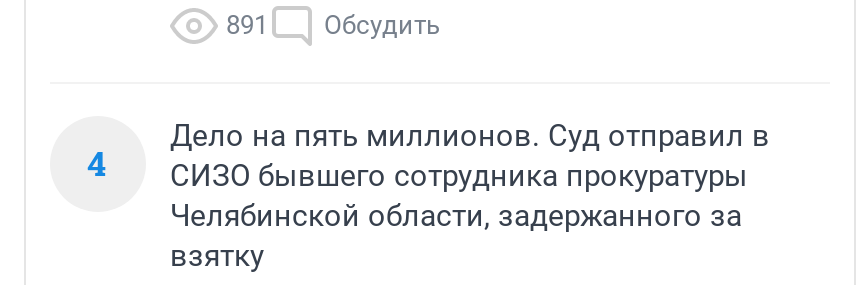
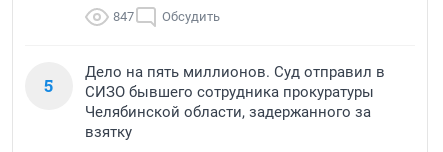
- 891 Обсудить
+ 847 Обсудить

- 4 СИЗО бывшего сотрудника прокуратуры
+ 5 СИЗО бывшего сотрудника прокуратуры
